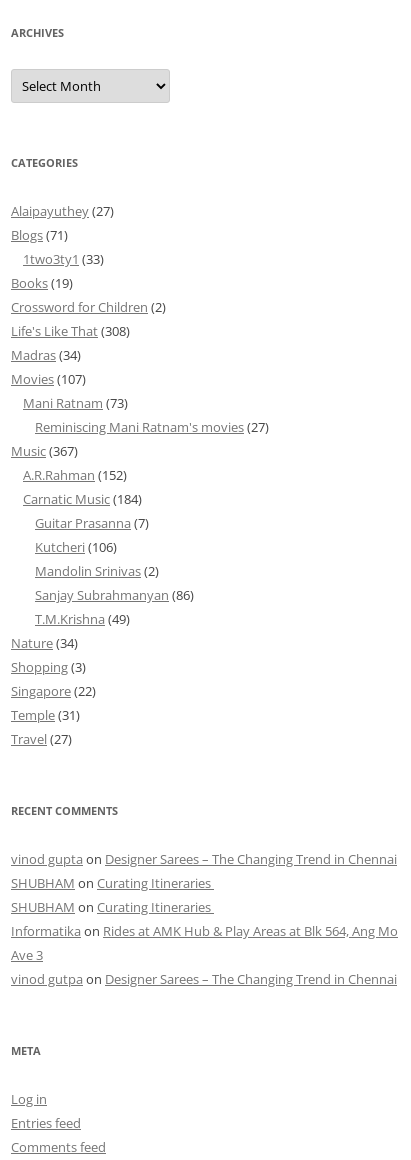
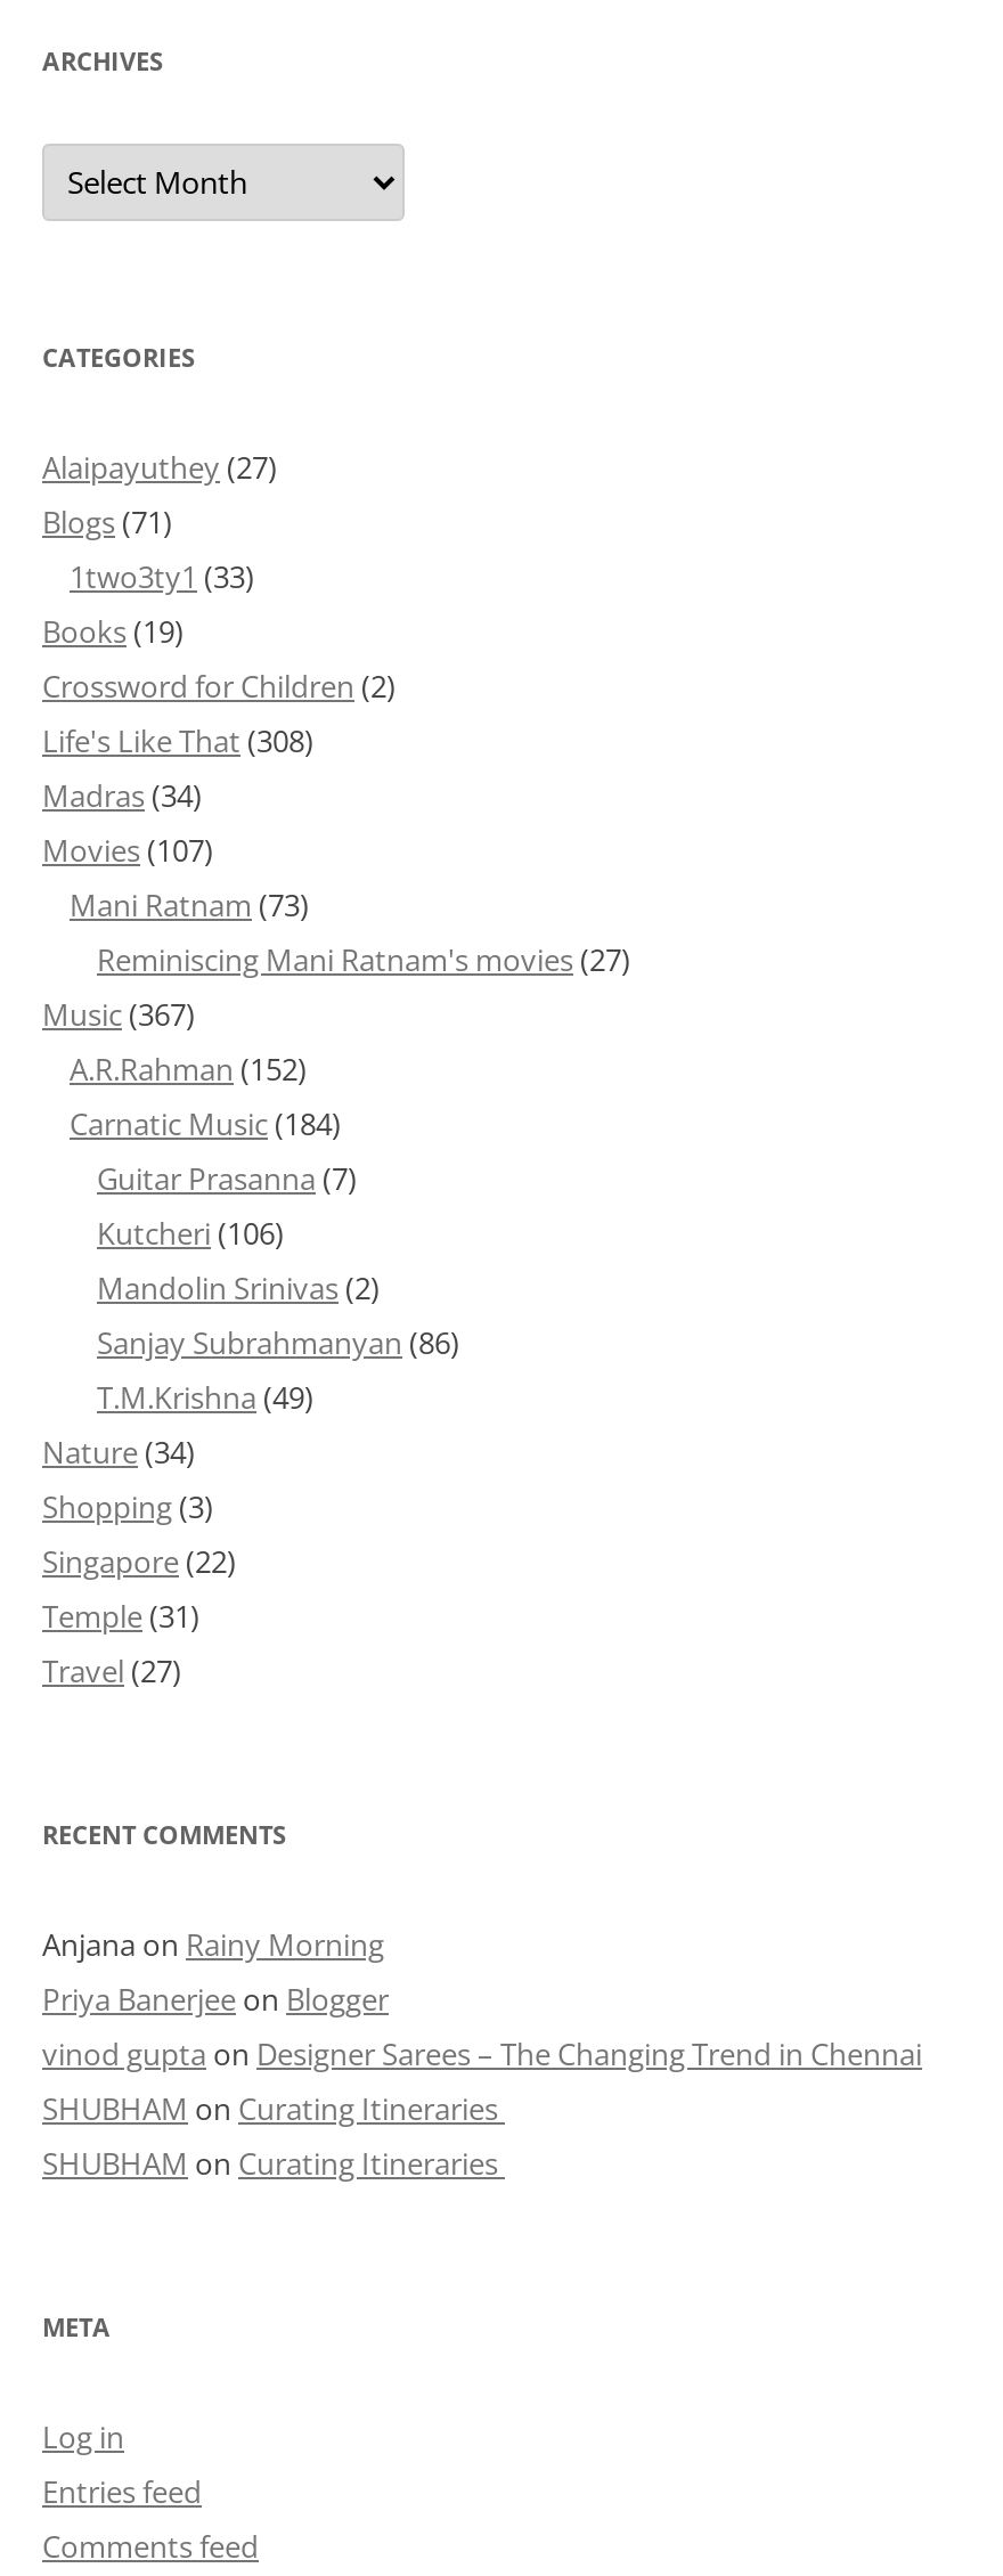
+ Anjana on Rainy Morning
+ Priya Banerjee on Blogger

moved down: vinod gupta on Designer Sarees – The Changing Trend in Chennai | SHUBHAM on Curating Itineraries | SHUBHAM on Curating Itineraries

- Informatika on Rides at AMK Hub & Play Areas at Blk 564, Ang Mo
- Ave 3
- vinod gutpa on Designer Sarees – The Changing Trend in Chennai
